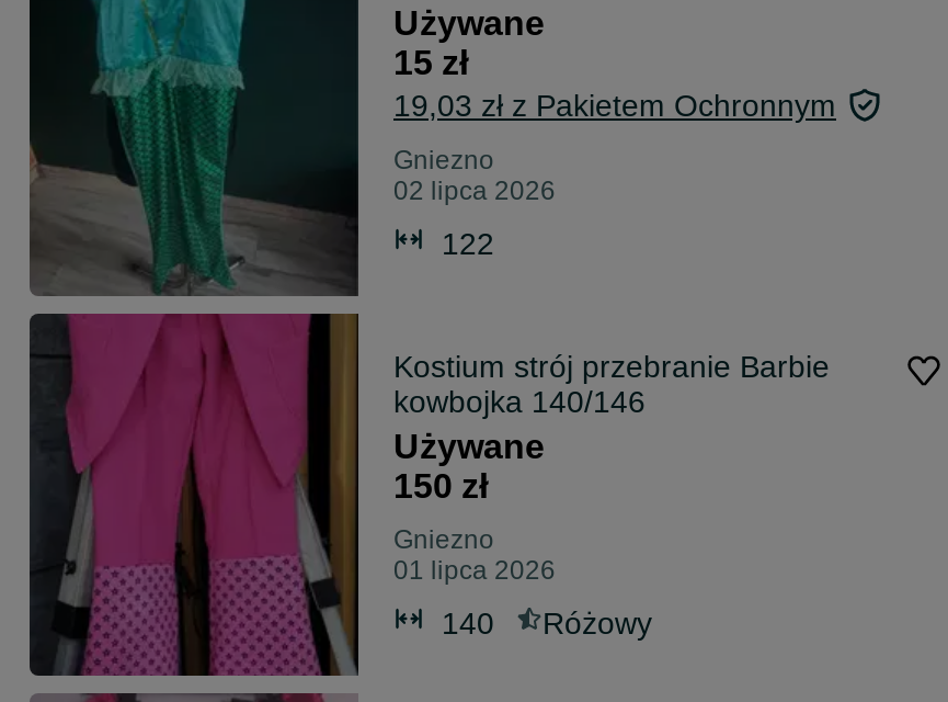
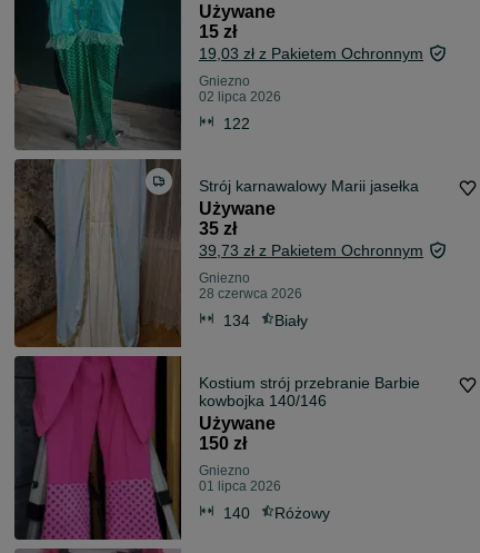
+ [image]
+ Strój karnawalowy Marii jasełka
+ Używane
+ 35 zł
+ 39,73 zł z Pakietem Ochronnym
+ Gniezno
+ 28 czerwca 2026
+ 134
+ Biały
